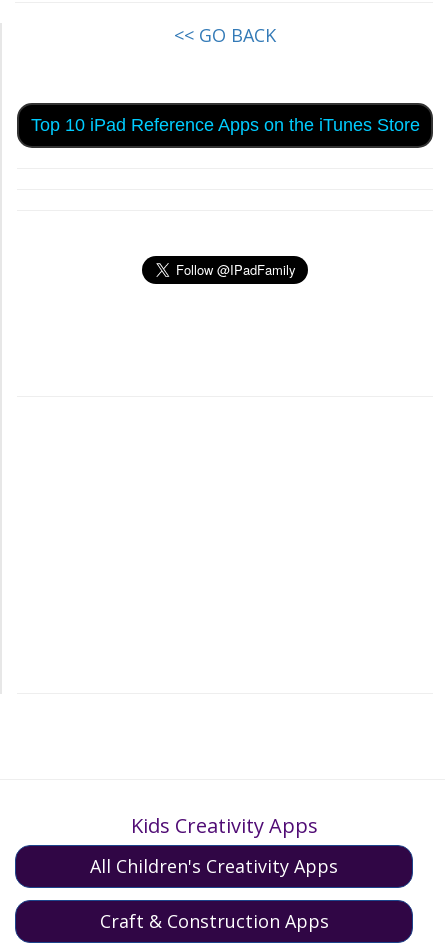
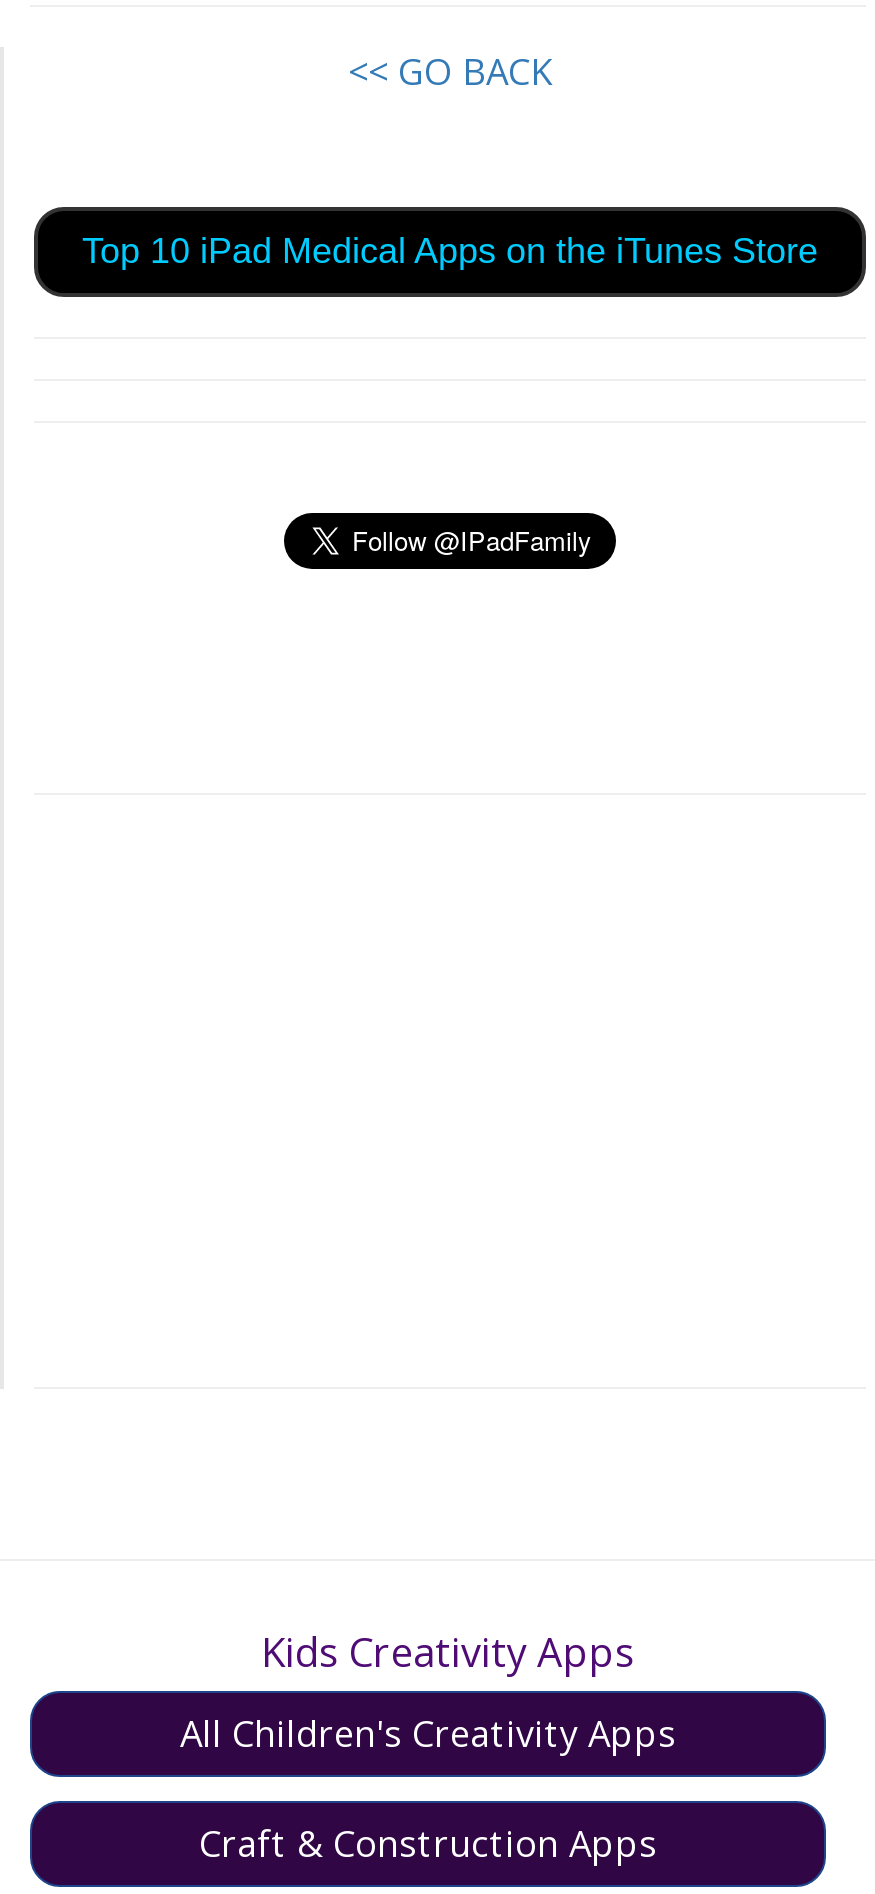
- Top 10 iPad Reference Apps on the iTunes Store
+ Top 10 iPad Medical Apps on the iTunes Store
